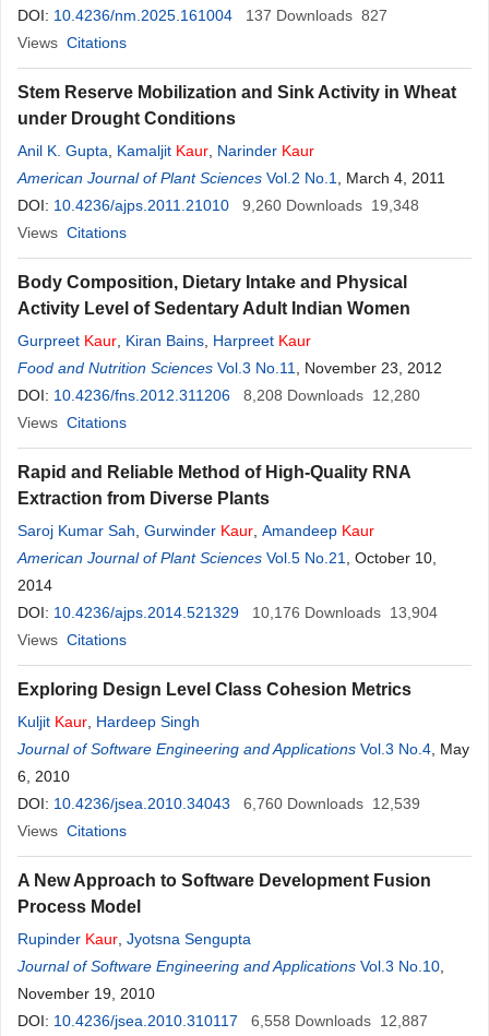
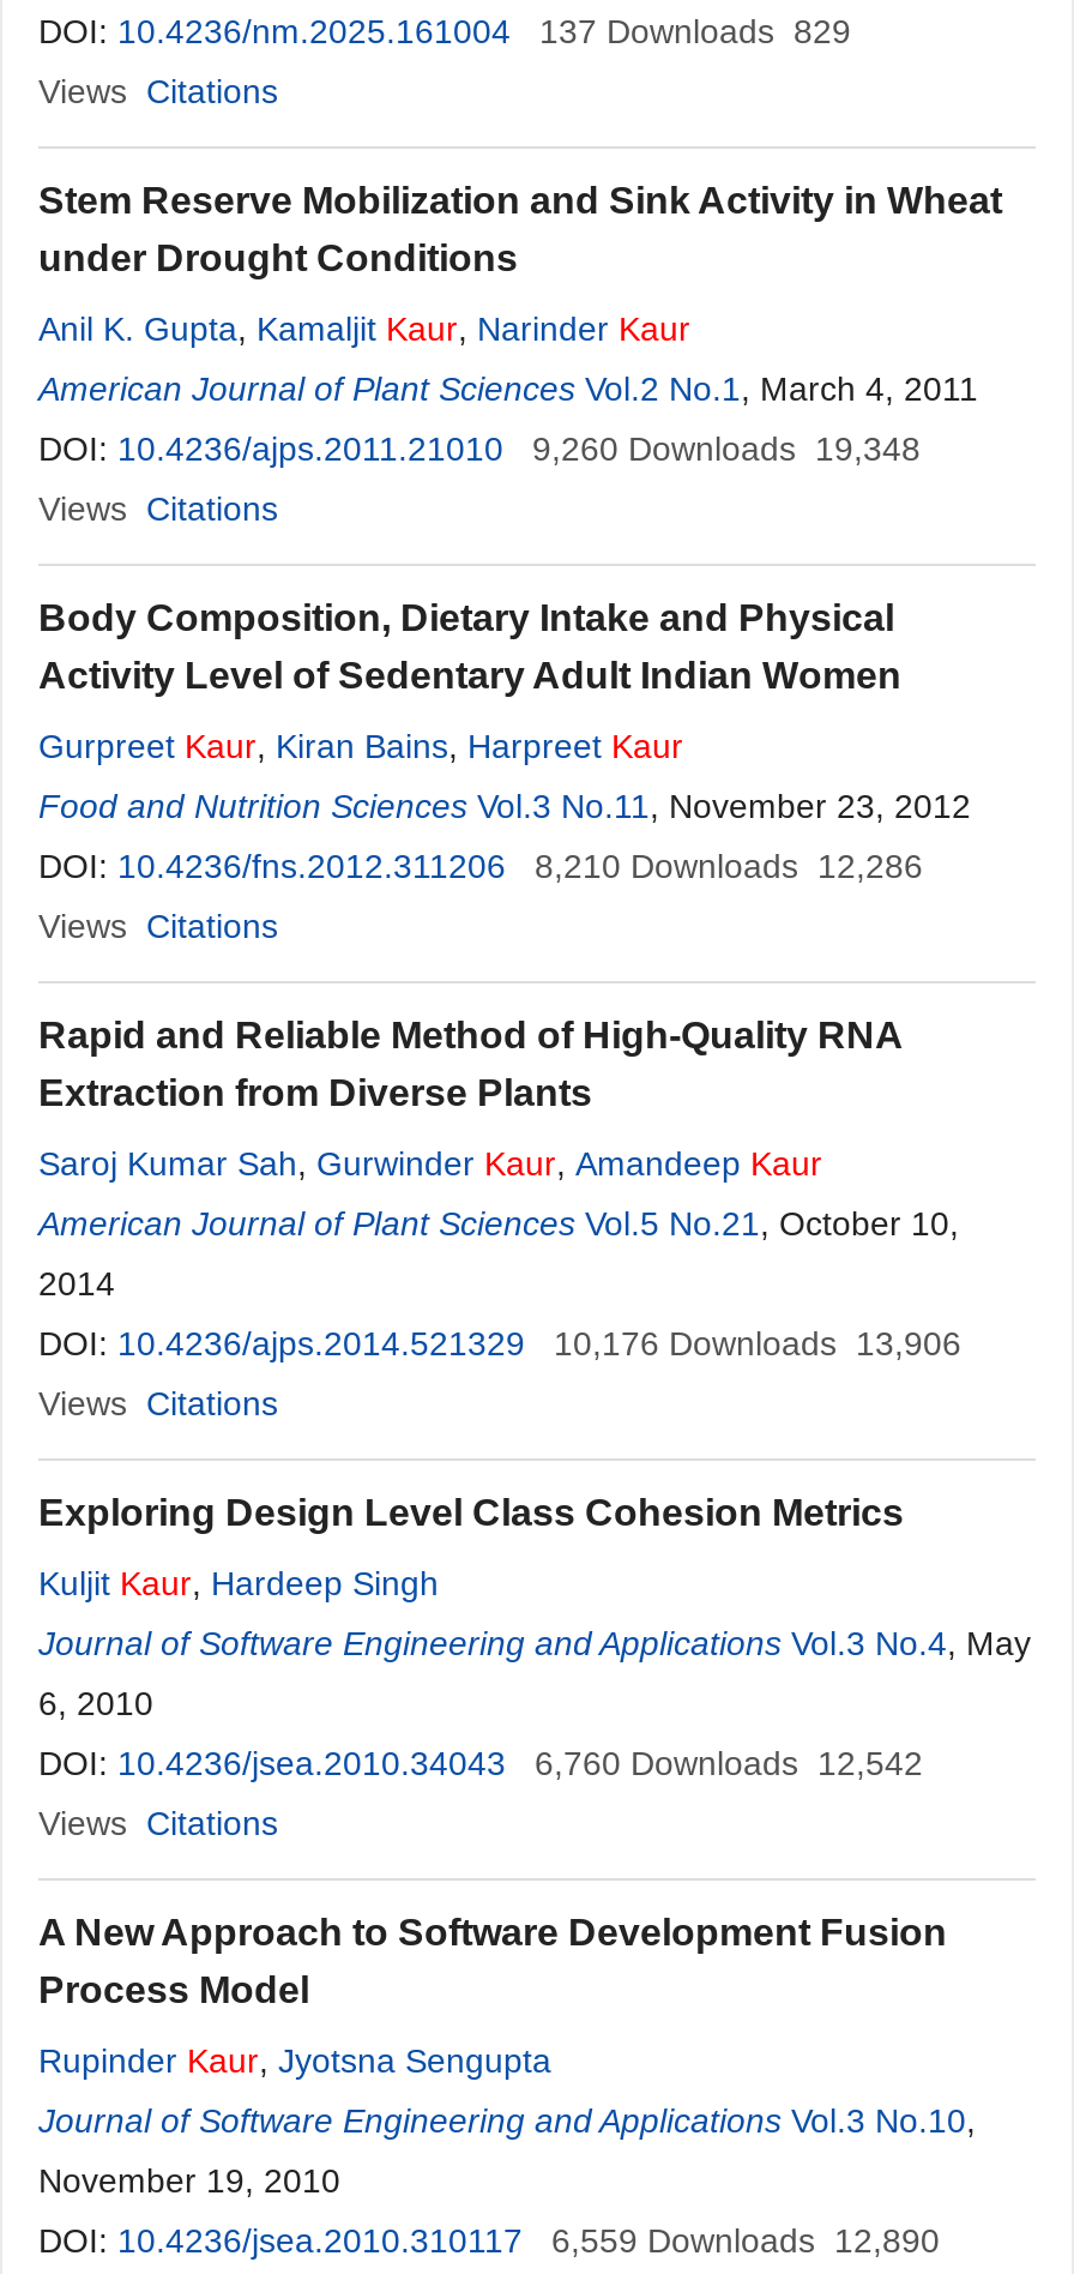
- DOI: 10.4236/nm.2025.161004 137 Downloads 827
+ DOI: 10.4236/nm.2025.161004 137 Downloads 829

- DOI: 10.4236/fns.2012.311206 8,208 Downloads 12,280
+ DOI: 10.4236/fns.2012.311206 8,210 Downloads 12,286

- DOI: 10.4236/ajps.2014.521329 10,176 Downloads 13,904
+ DOI: 10.4236/ajps.2014.521329 10,176 Downloads 13,906

- DOI: 10.4236/jsea.2010.34043 6,760 Downloads 12,539
+ DOI: 10.4236/jsea.2010.34043 6,760 Downloads 12,542

- DOI: 10.4236/jsea.2010.310117 6,558 Downloads 12,887
+ DOI: 10.4236/jsea.2010.310117 6,559 Downloads 12,890
